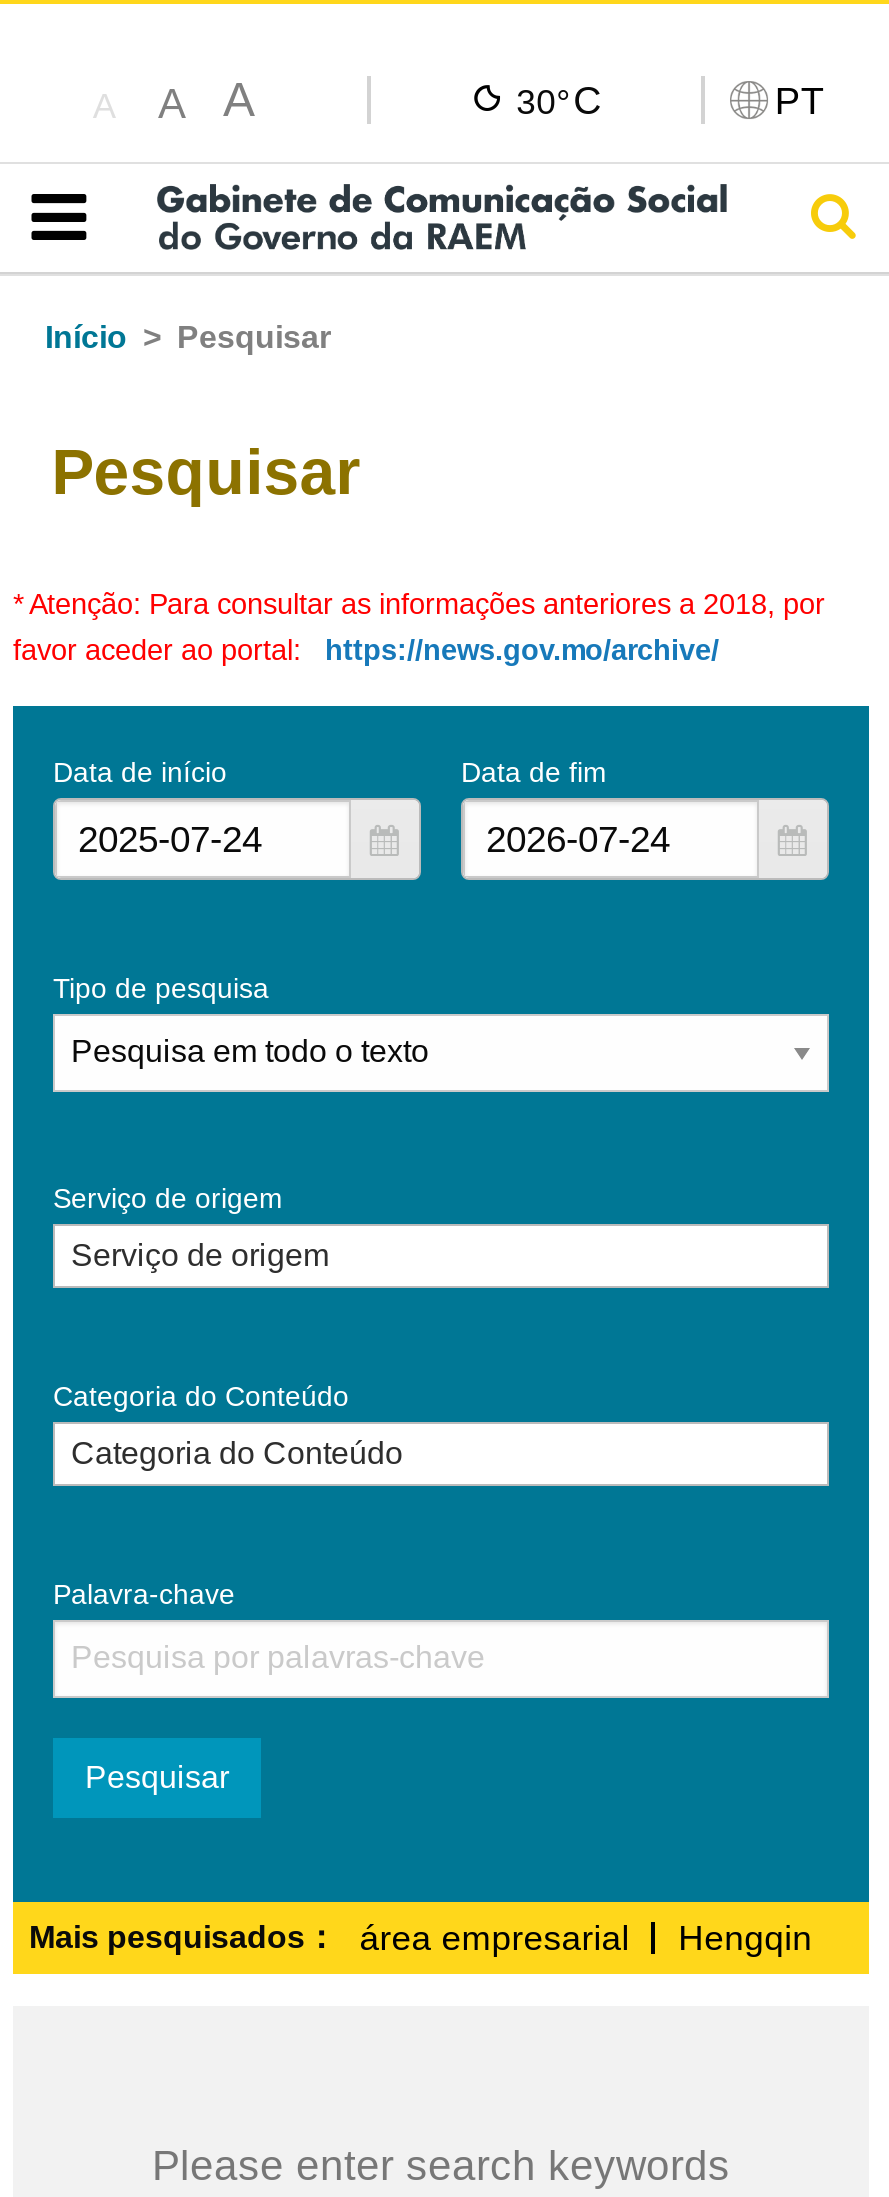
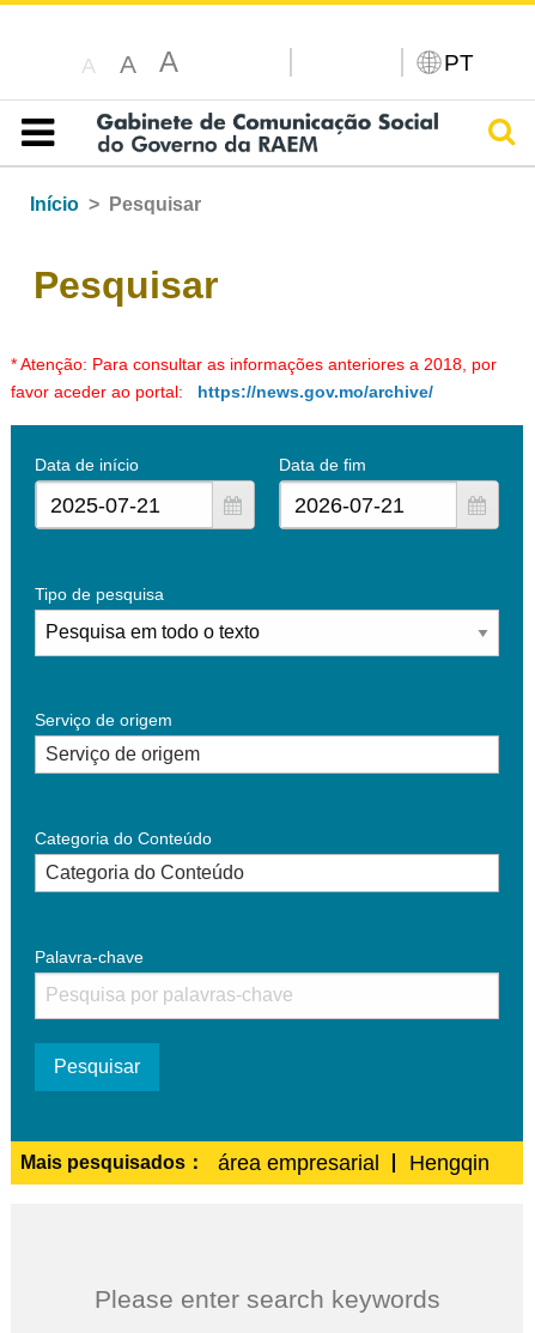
- 30° C
